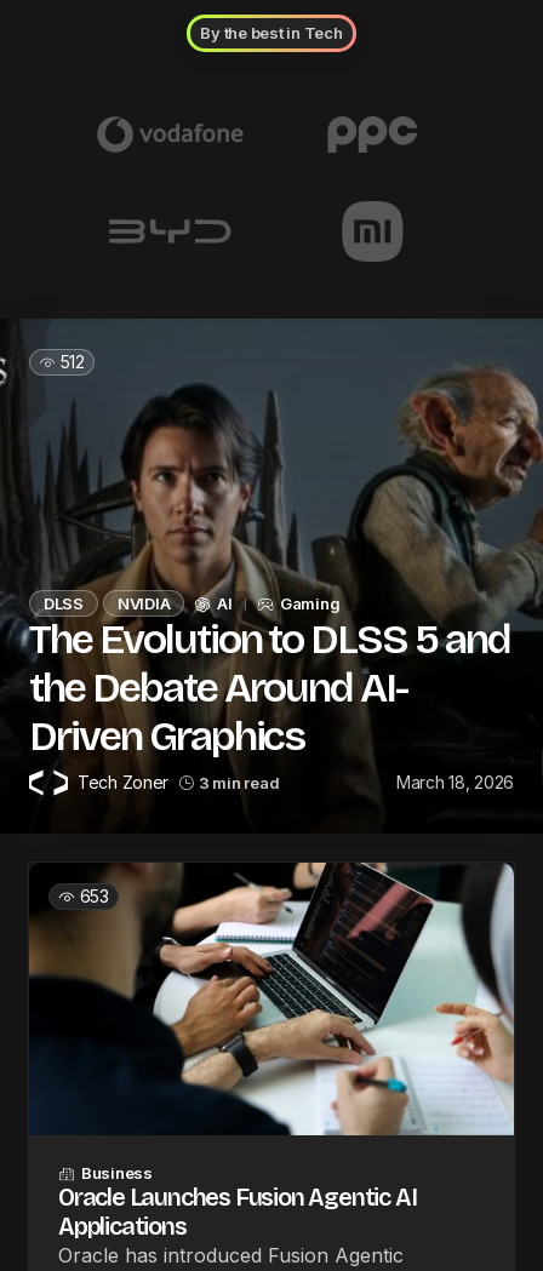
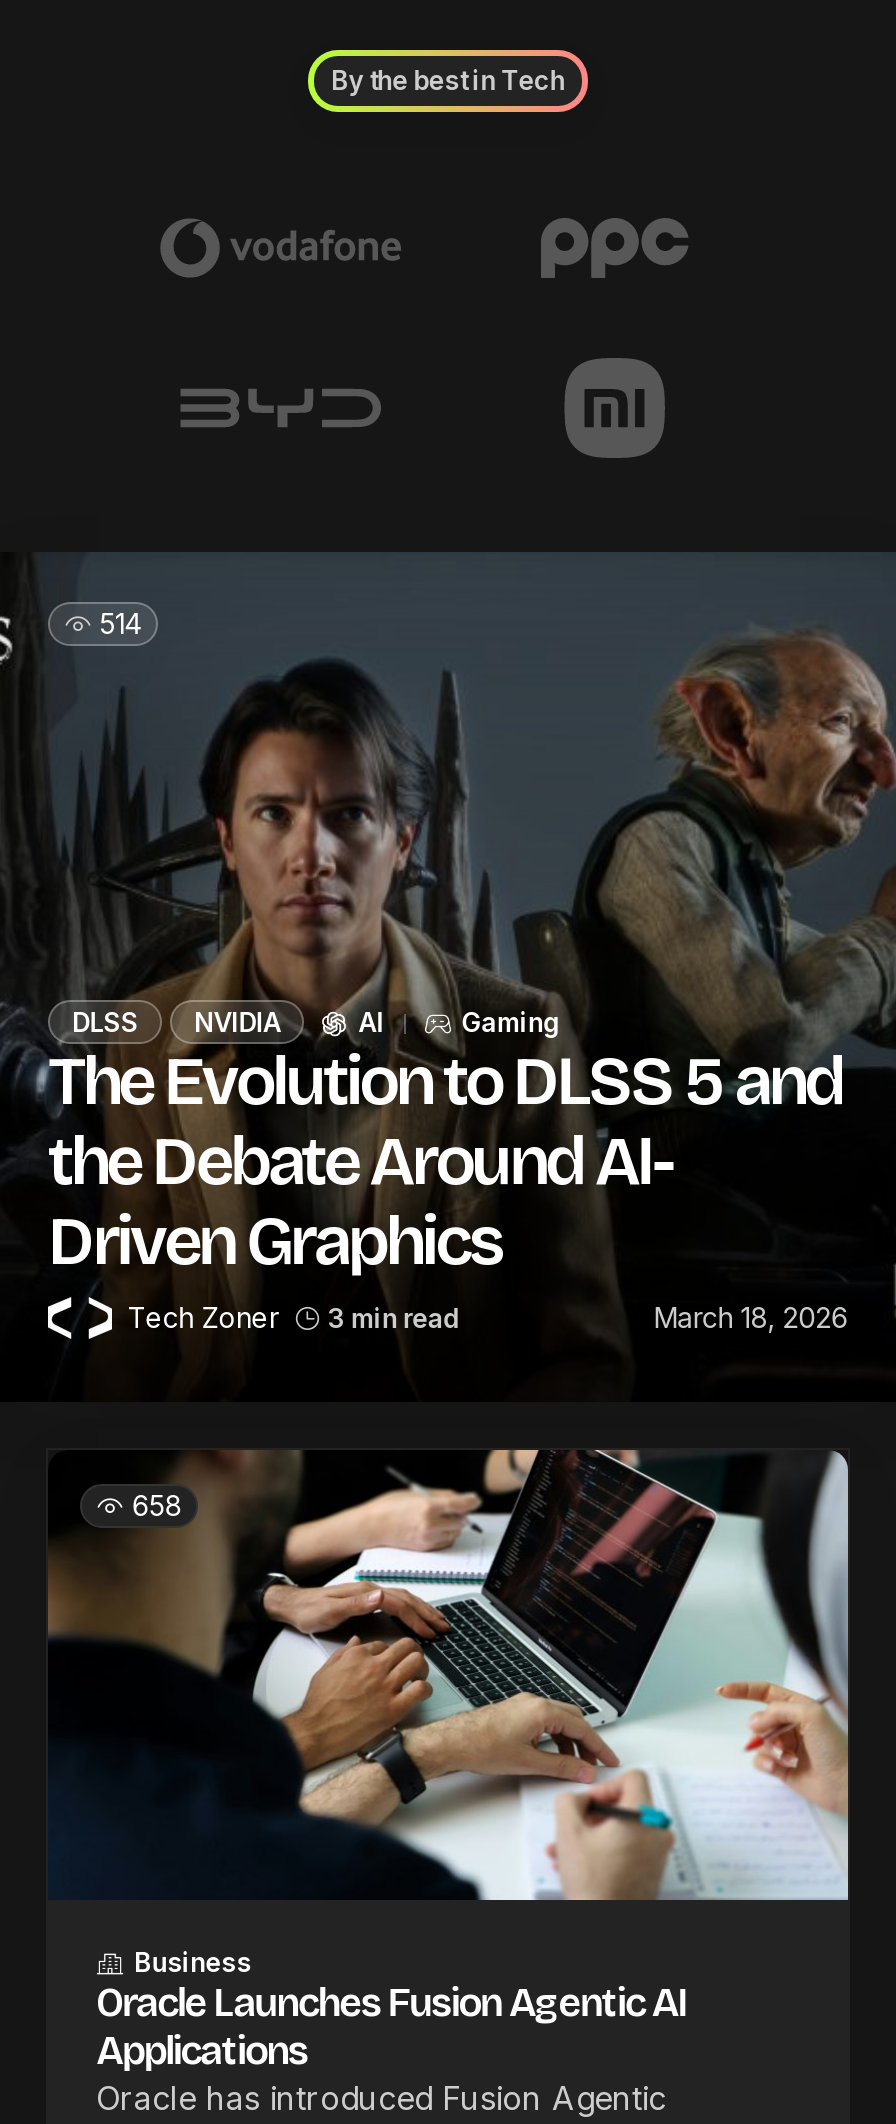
- 512
+ 514

- 653
+ 658
